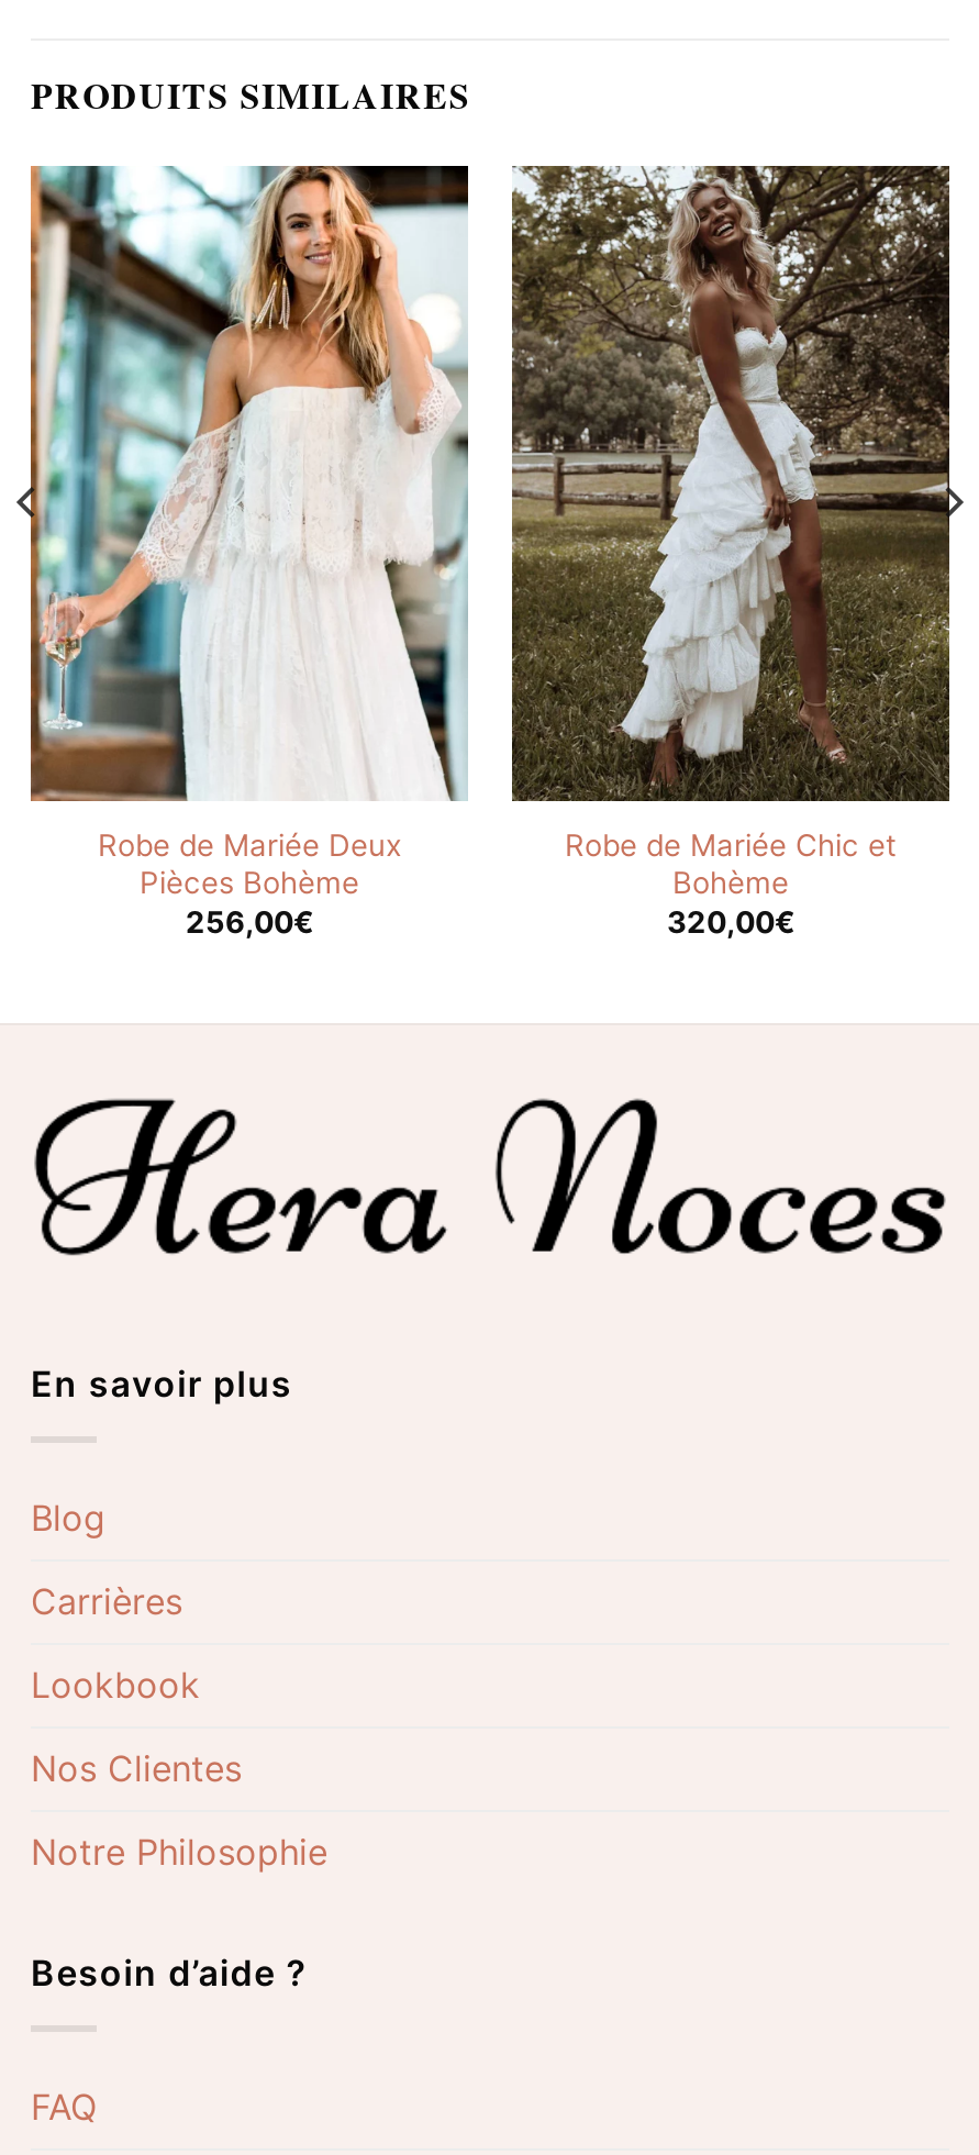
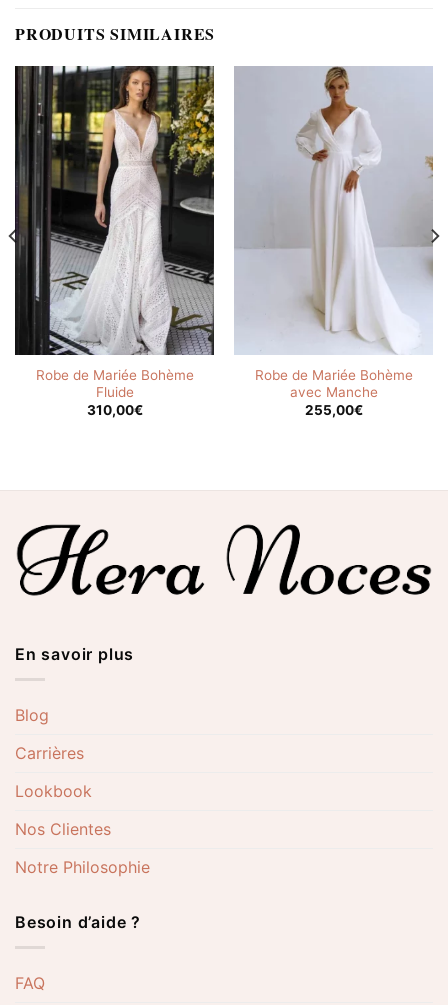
- [image]
- Robe de Mariée Deux
- Pièces Bohème
- 256,00€
+ [image]
+ Robe de Mariée Bohème
+ Fluide
+ 310,00€

- [image]
- Robe de Mariée Chic et
- Bohème
- 320,00€
+ [image]
+ Robe de Mariée Bohème
+ avec Manche
+ 255,00€
